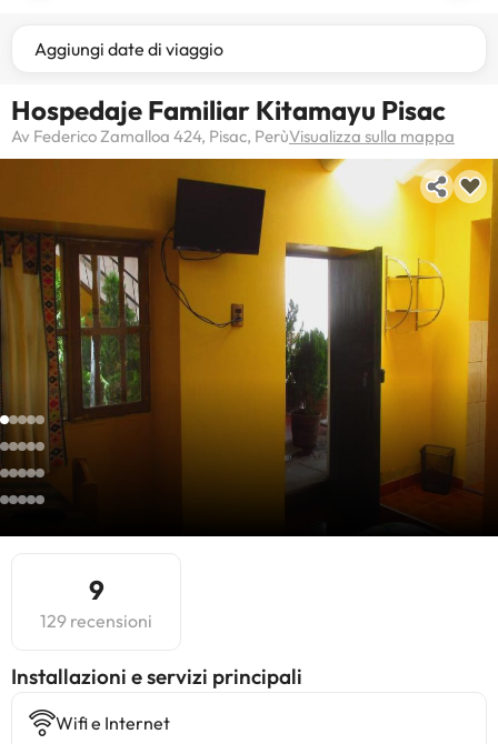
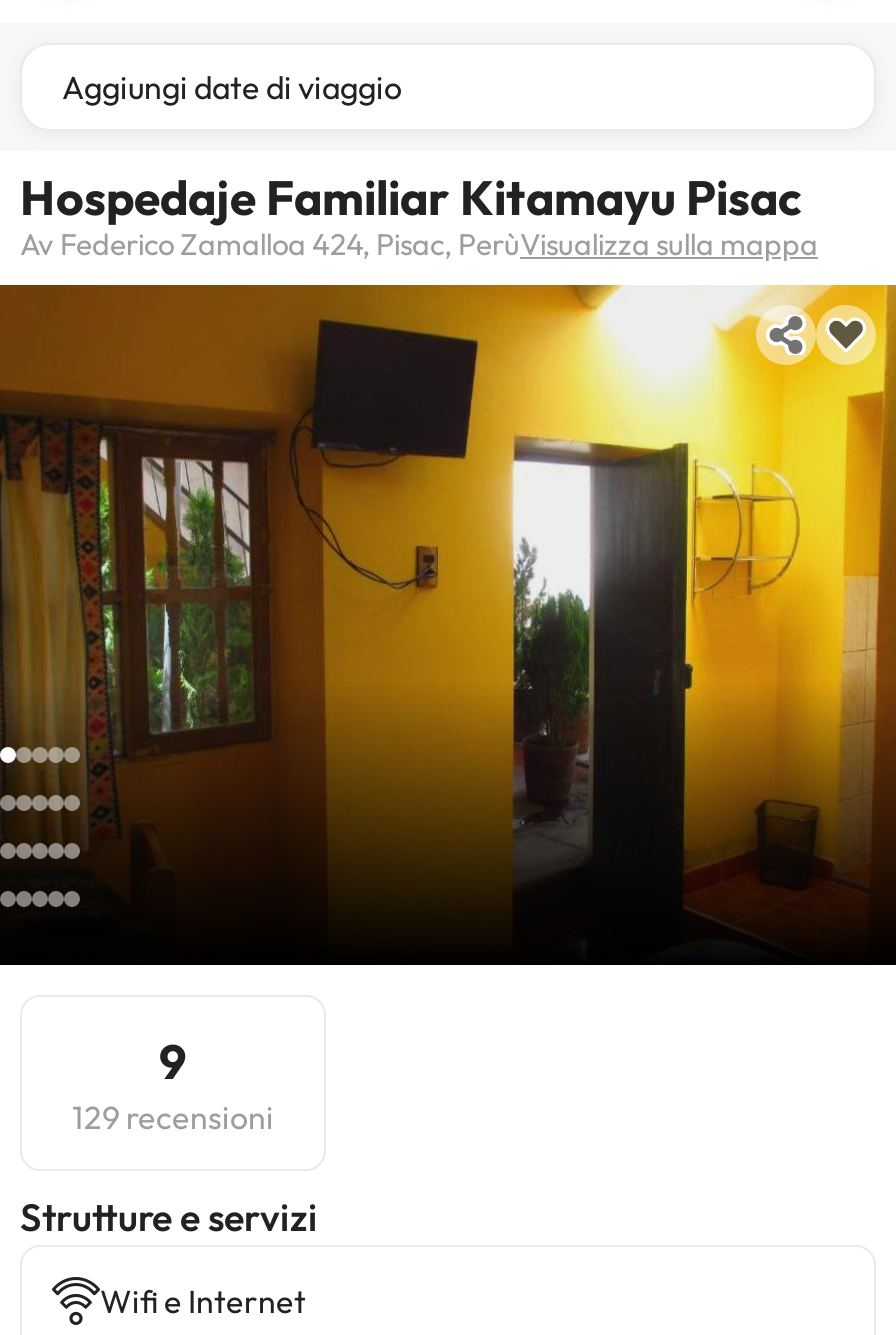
- Installazioni e servizi principali
+ Strutture e servizi
